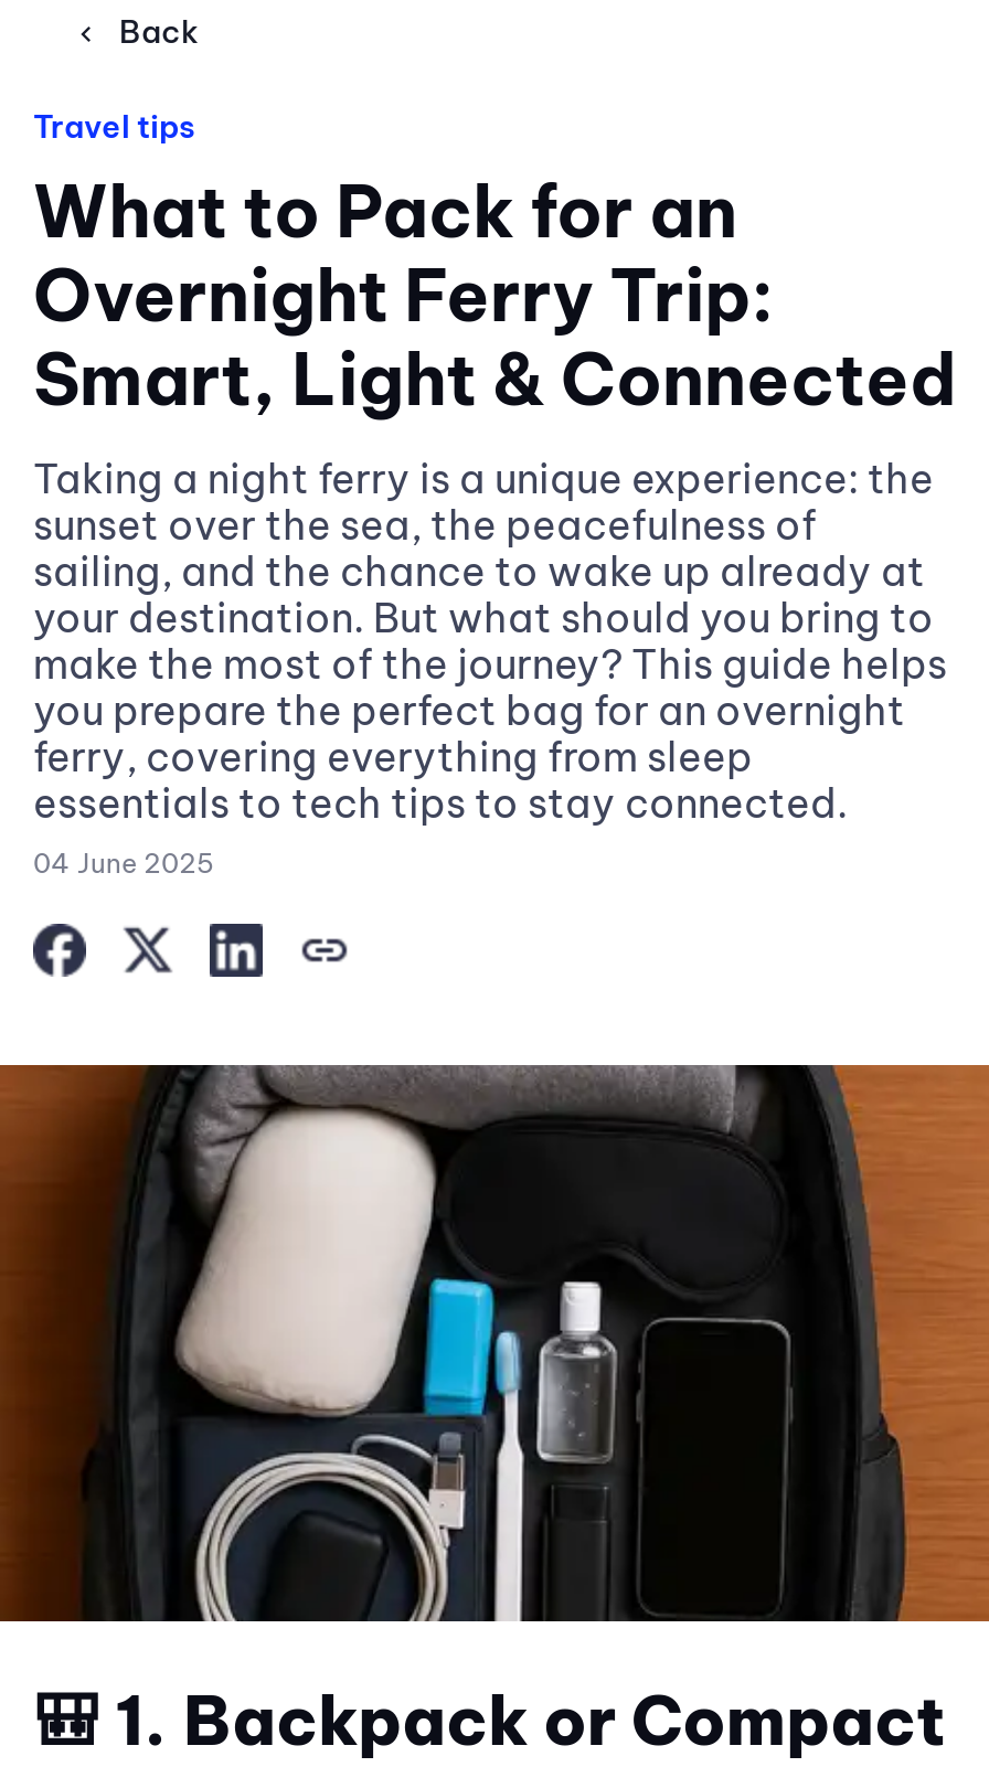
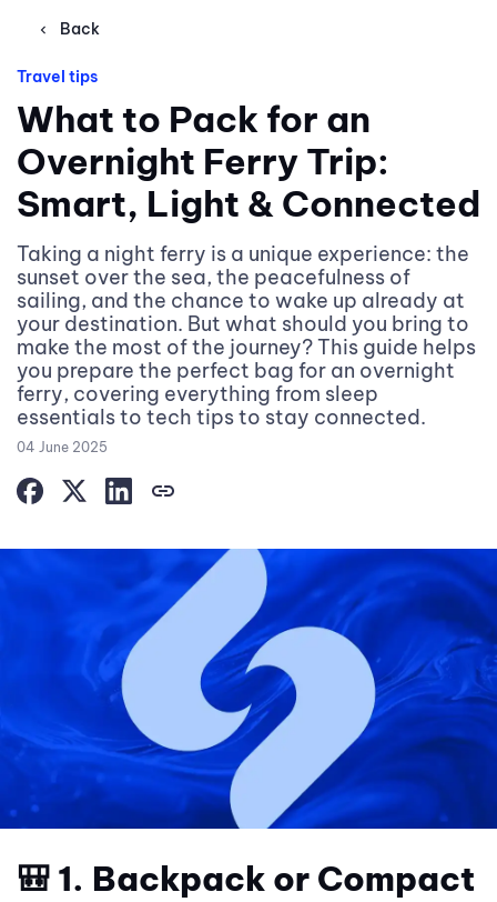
- [image]
+ [image]
